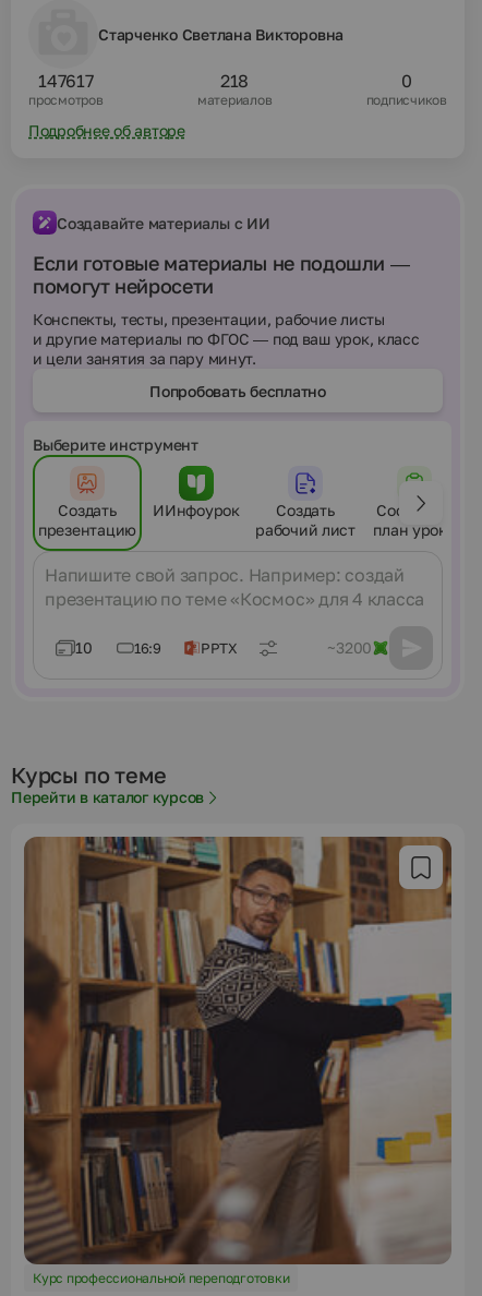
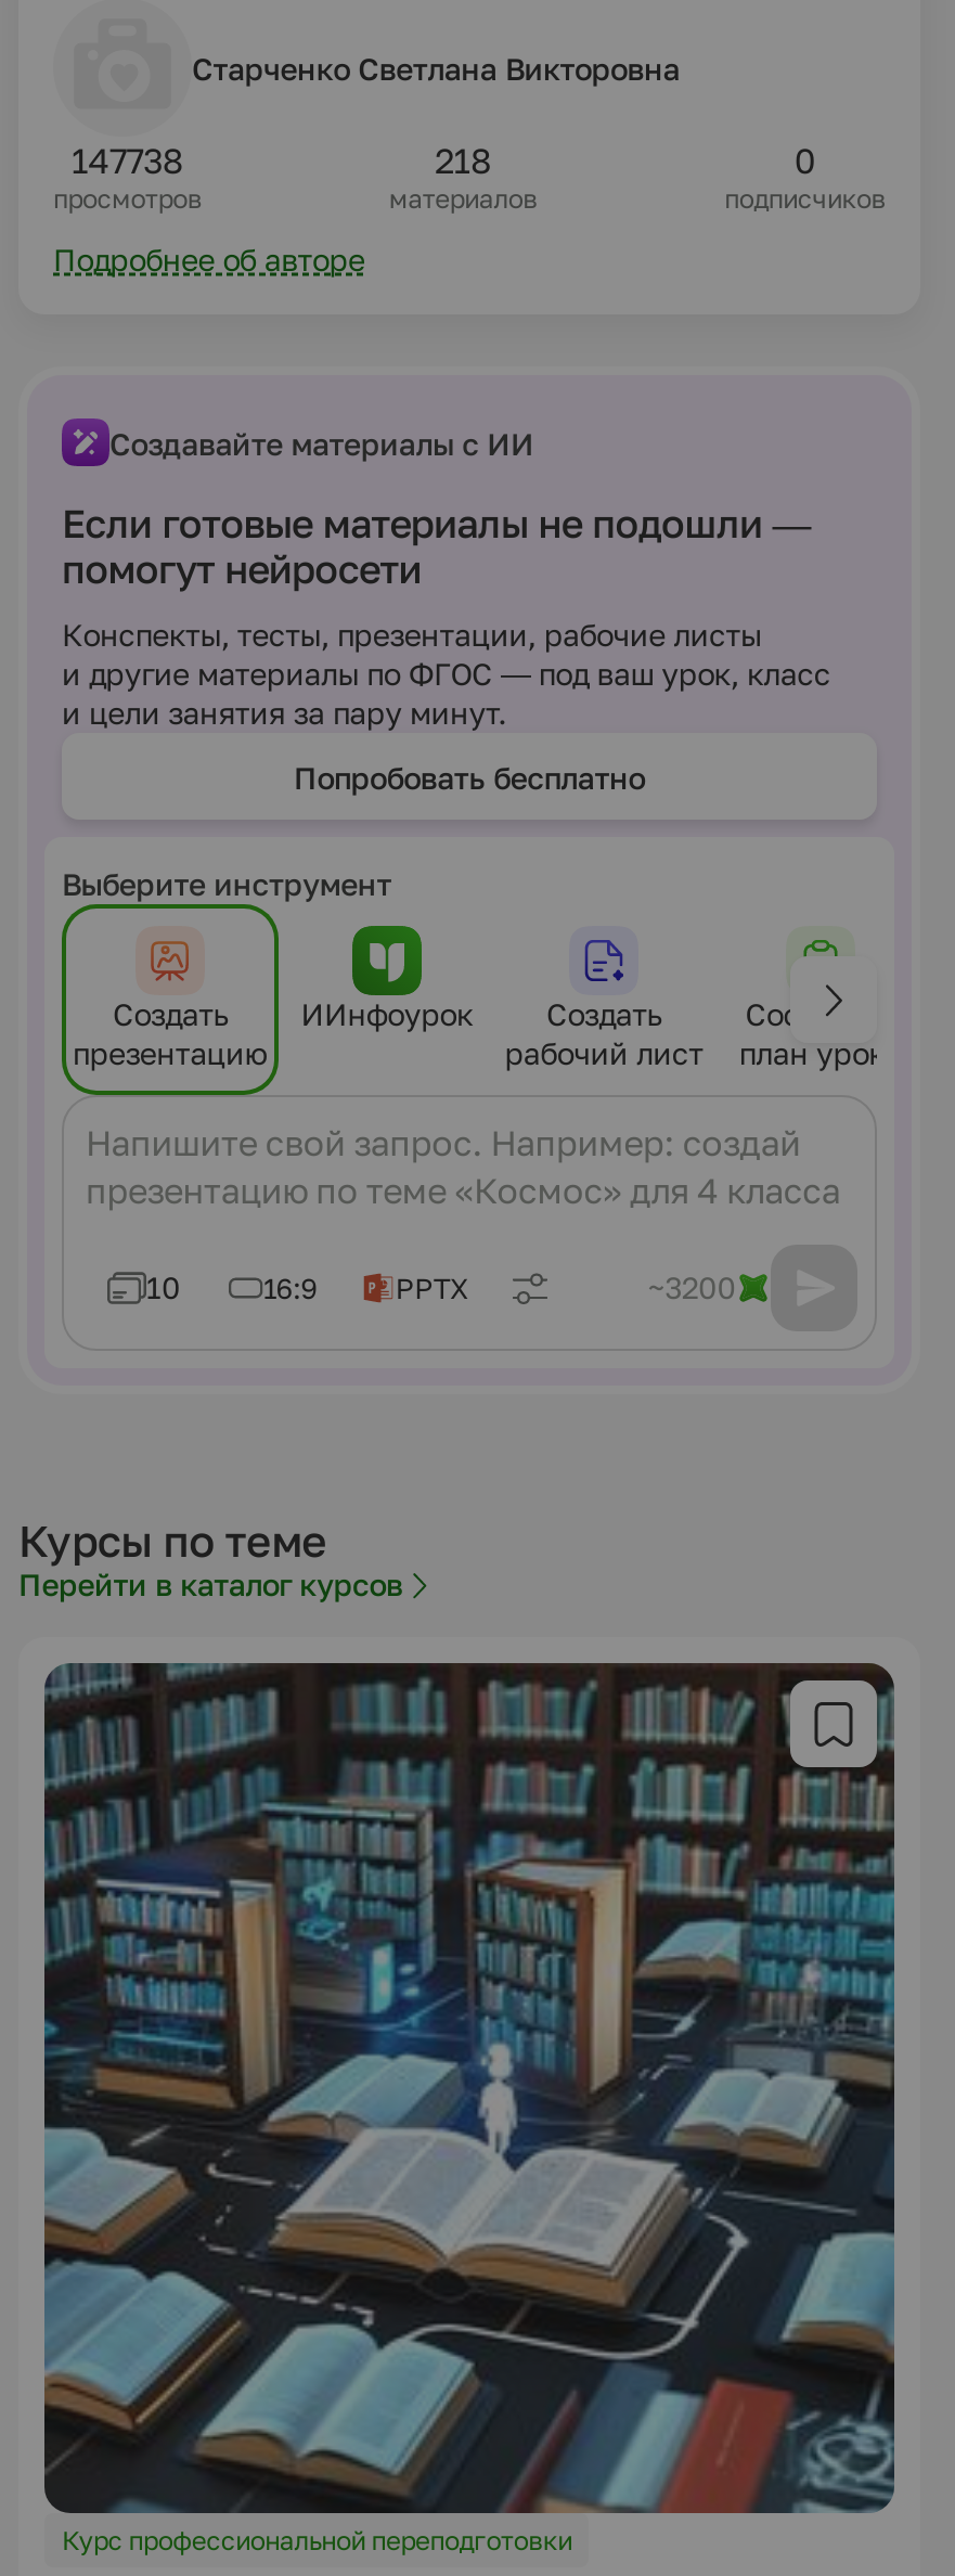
- 147617
+ 147738

- [image]
+ [image]
